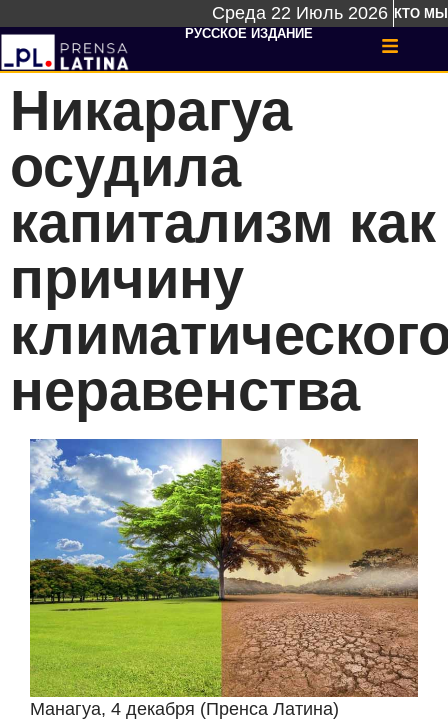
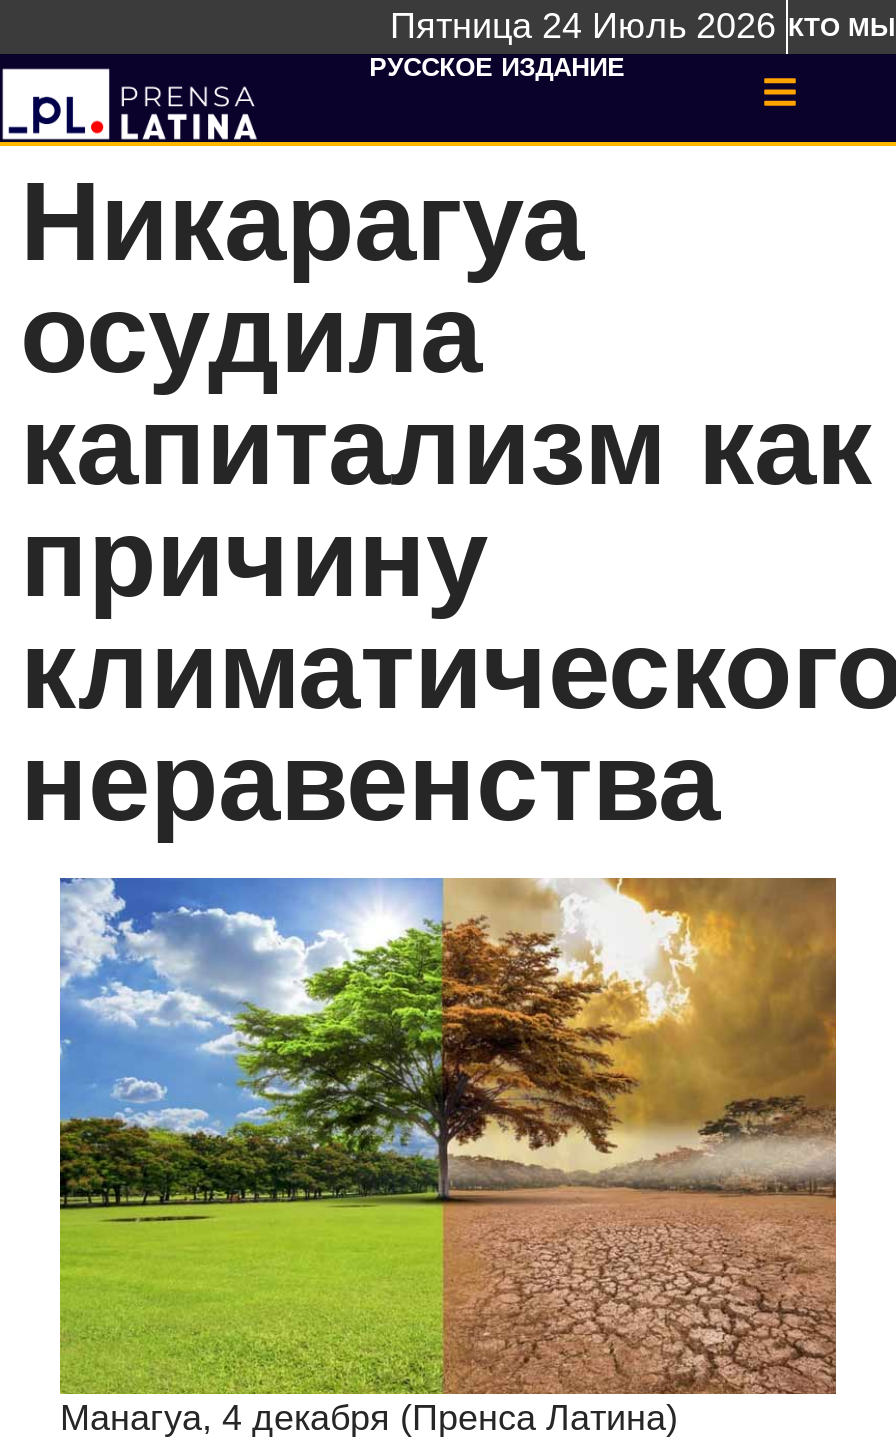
- Среда 22 Июль 2026 КТО МЫ
+ Пятница 24 Июль 2026 КТО МЫ
